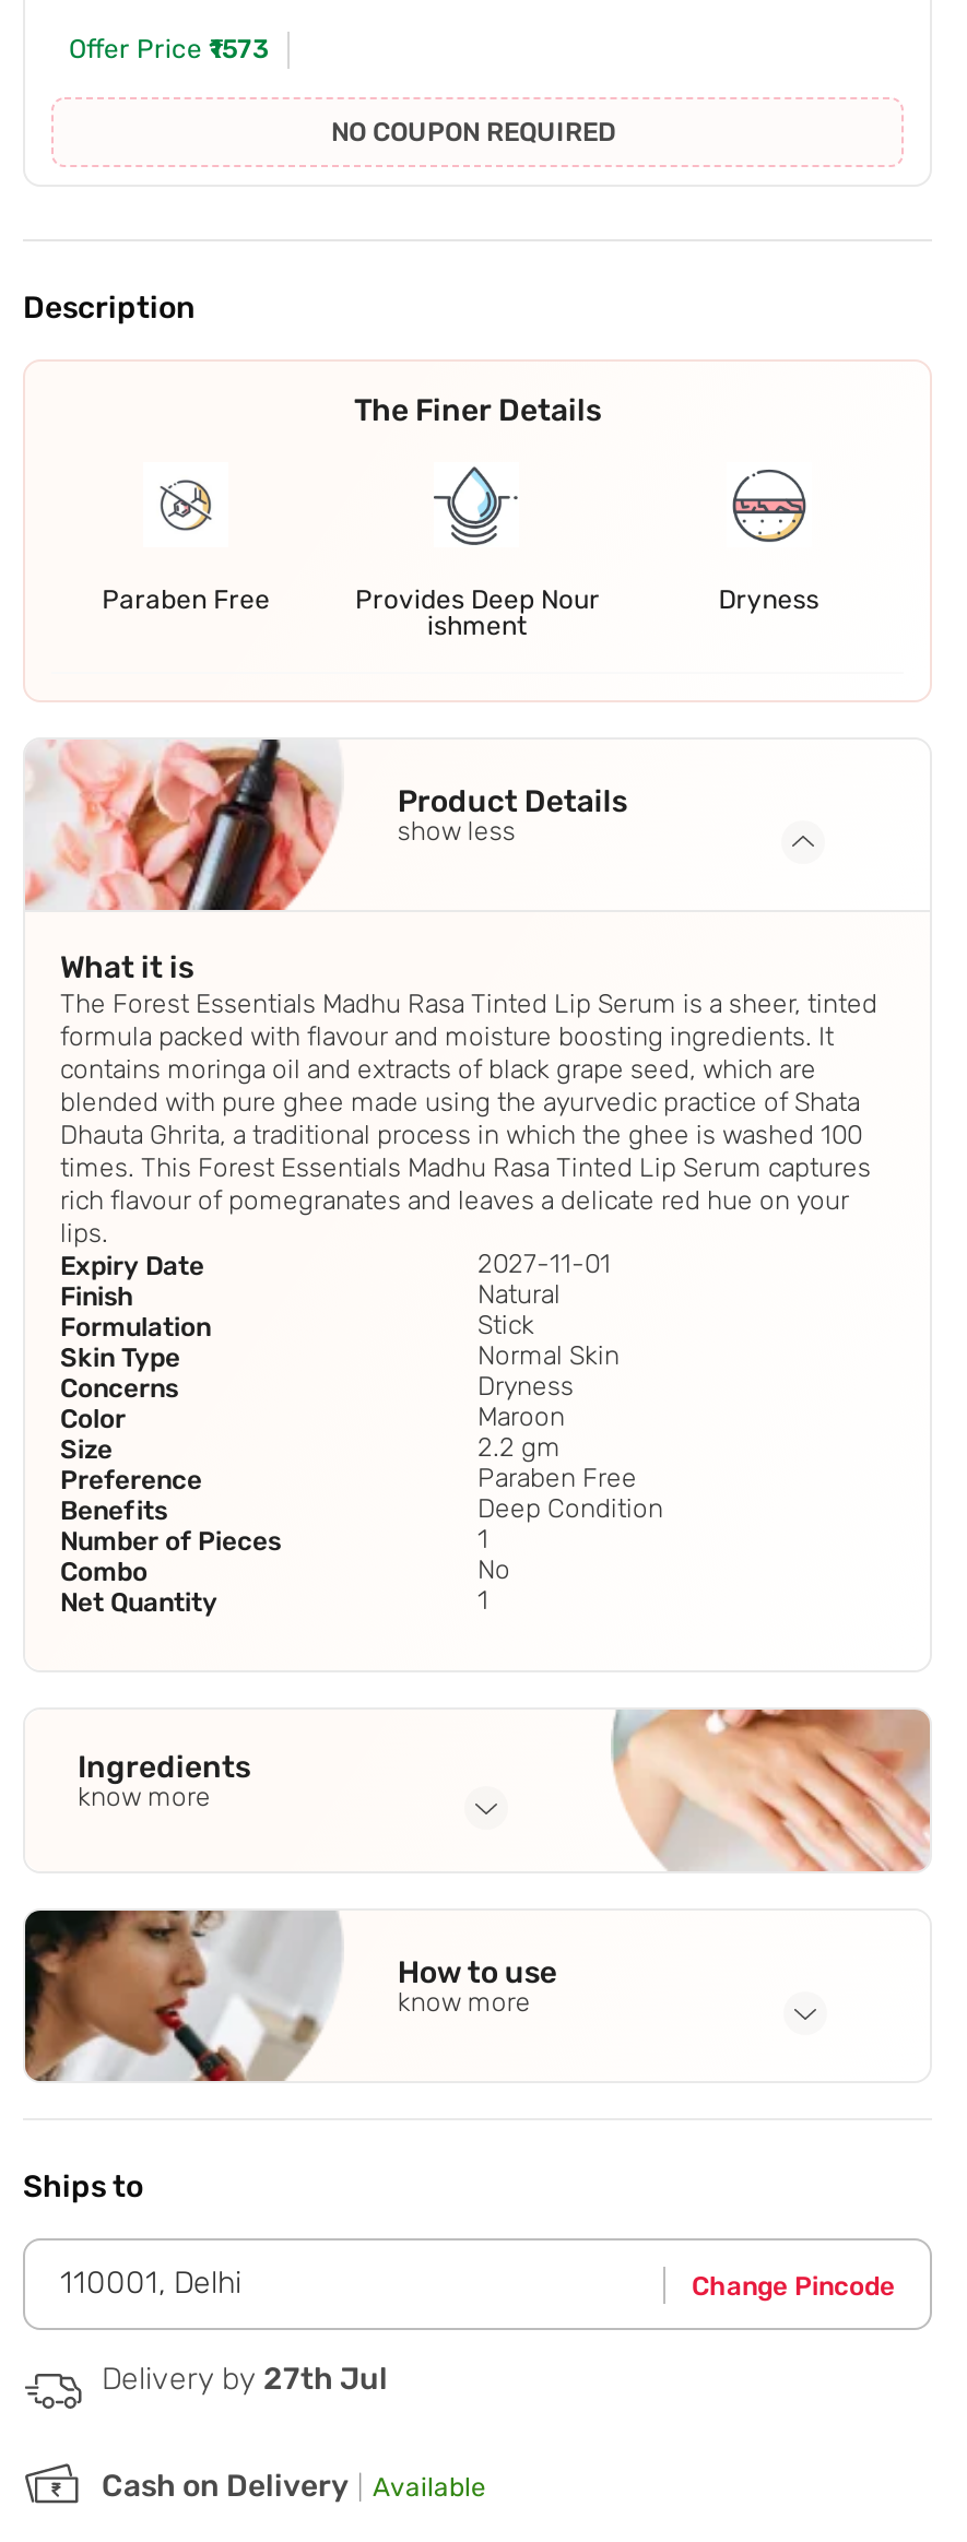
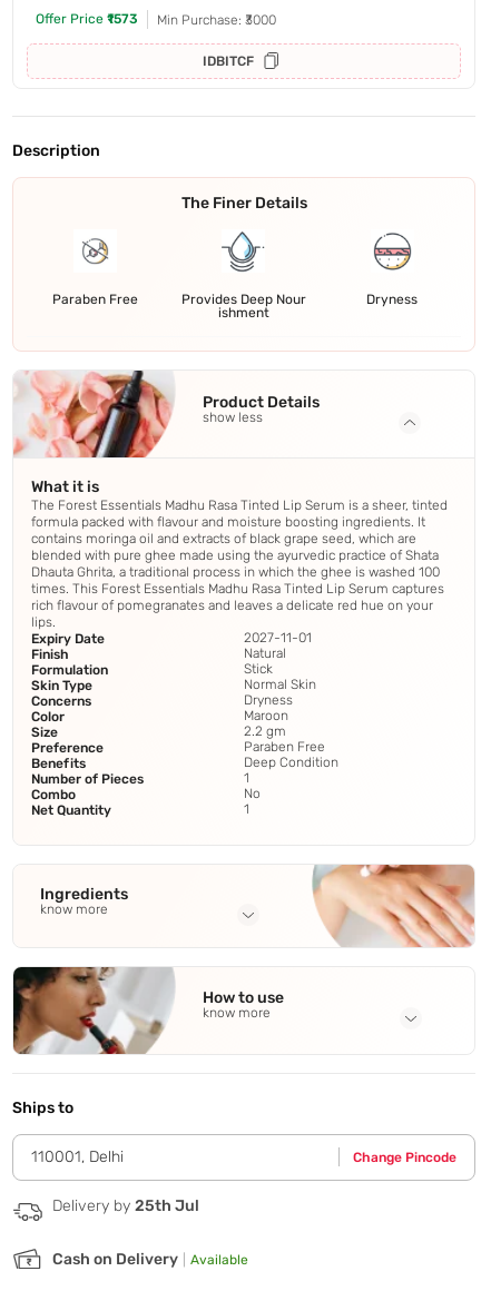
- NO COUPON REQUIRED
+ Min Purchase: ₹3000
+ IDBITCF

- Delivery by 27th Jul
+ Delivery by 25th Jul
